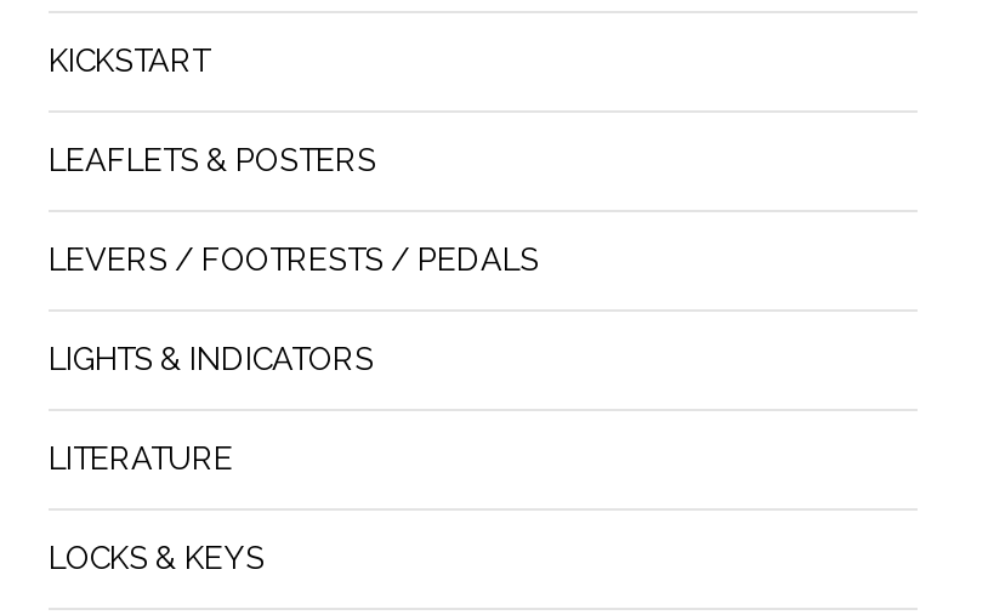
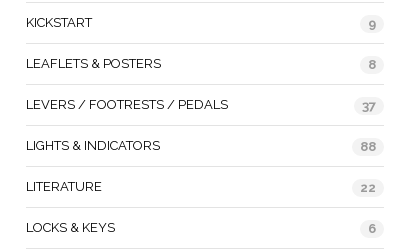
+ 9

+ 8

+ 37

+ 88

+ 22

+ 6
